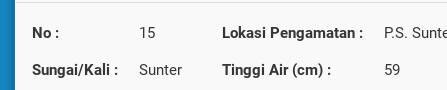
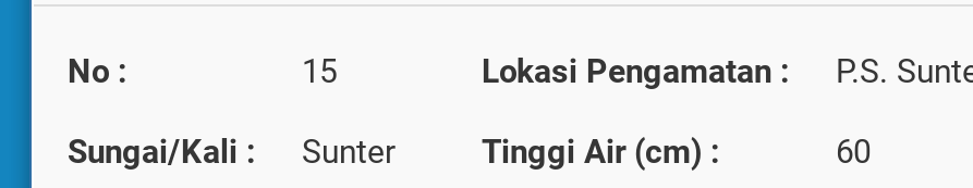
- 59
+ 60
